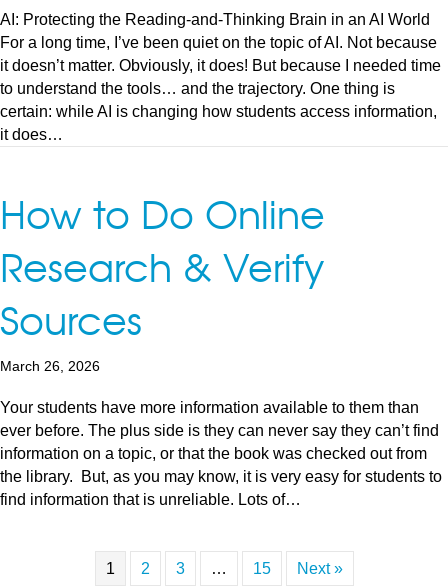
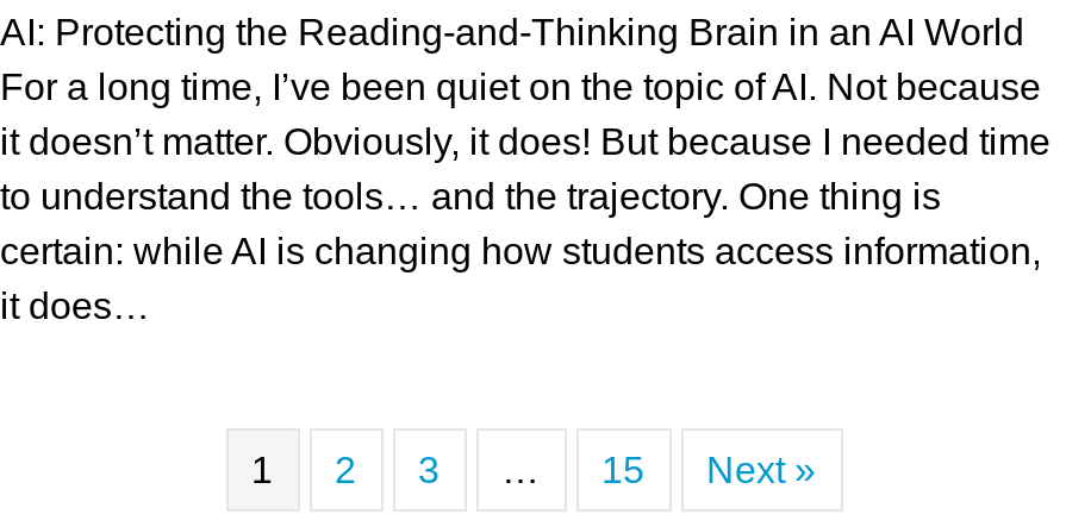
- How to Do Online
- Research & Verify
- Sources
- March 26, 2026
- Your students have more information available to them than
- ever before. The plus side is they can never say they can’t find
- information on a topic, or that the book was checked out from
- the library. But, as you may know, it is very easy for students to
- find information that is unreliable. Lots of…
